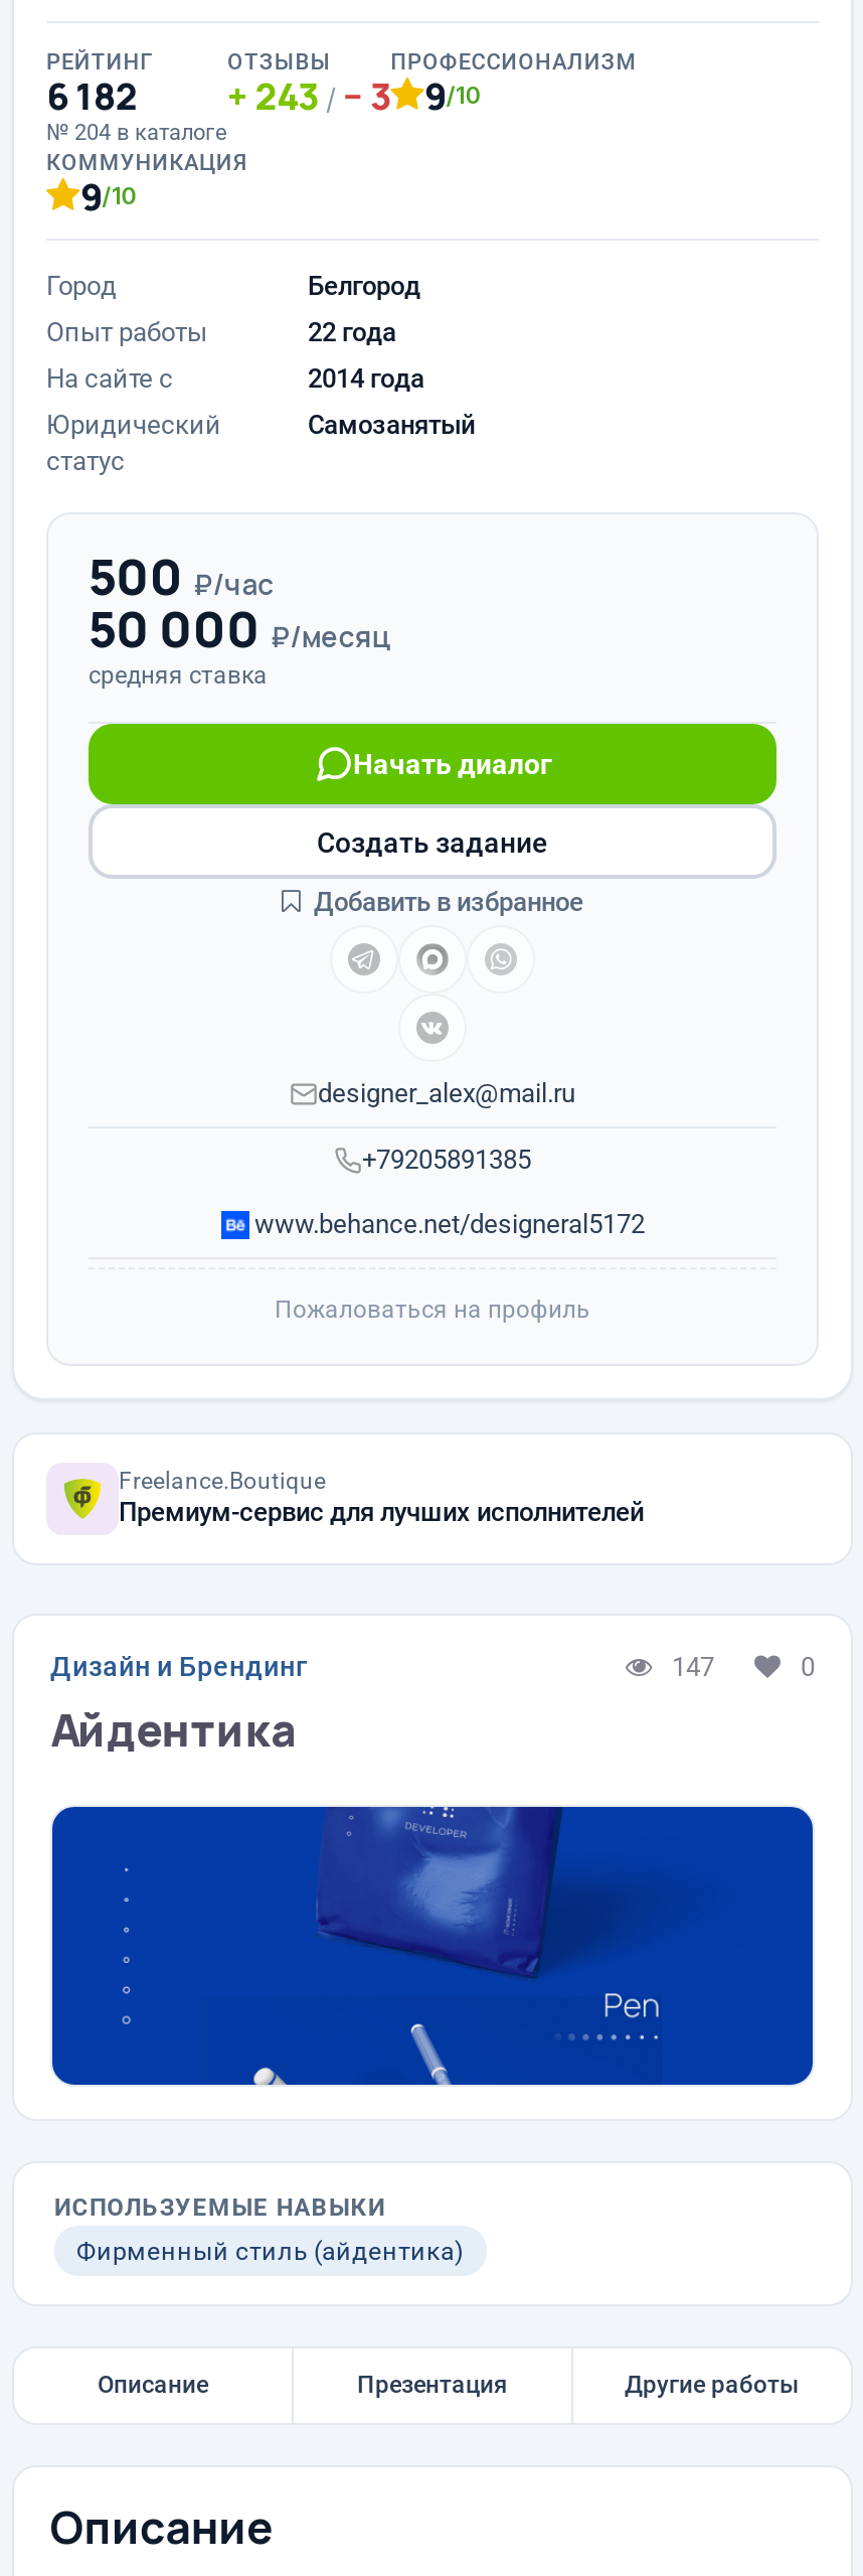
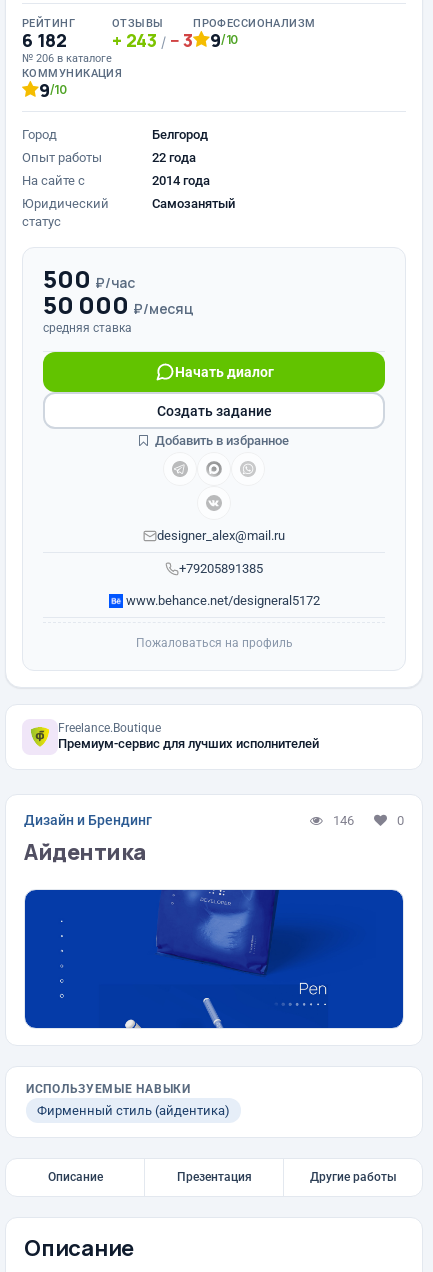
- № 204 в каталоге
+ № 206 в каталоге

- 147
+ 146
